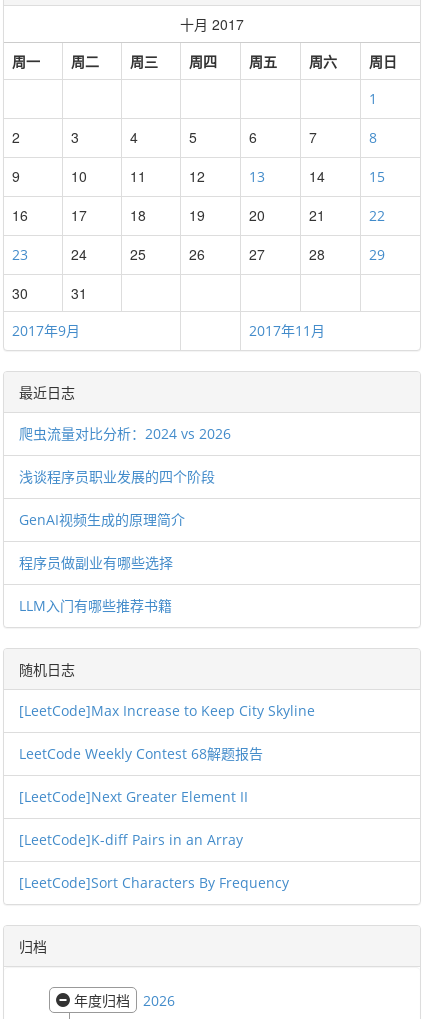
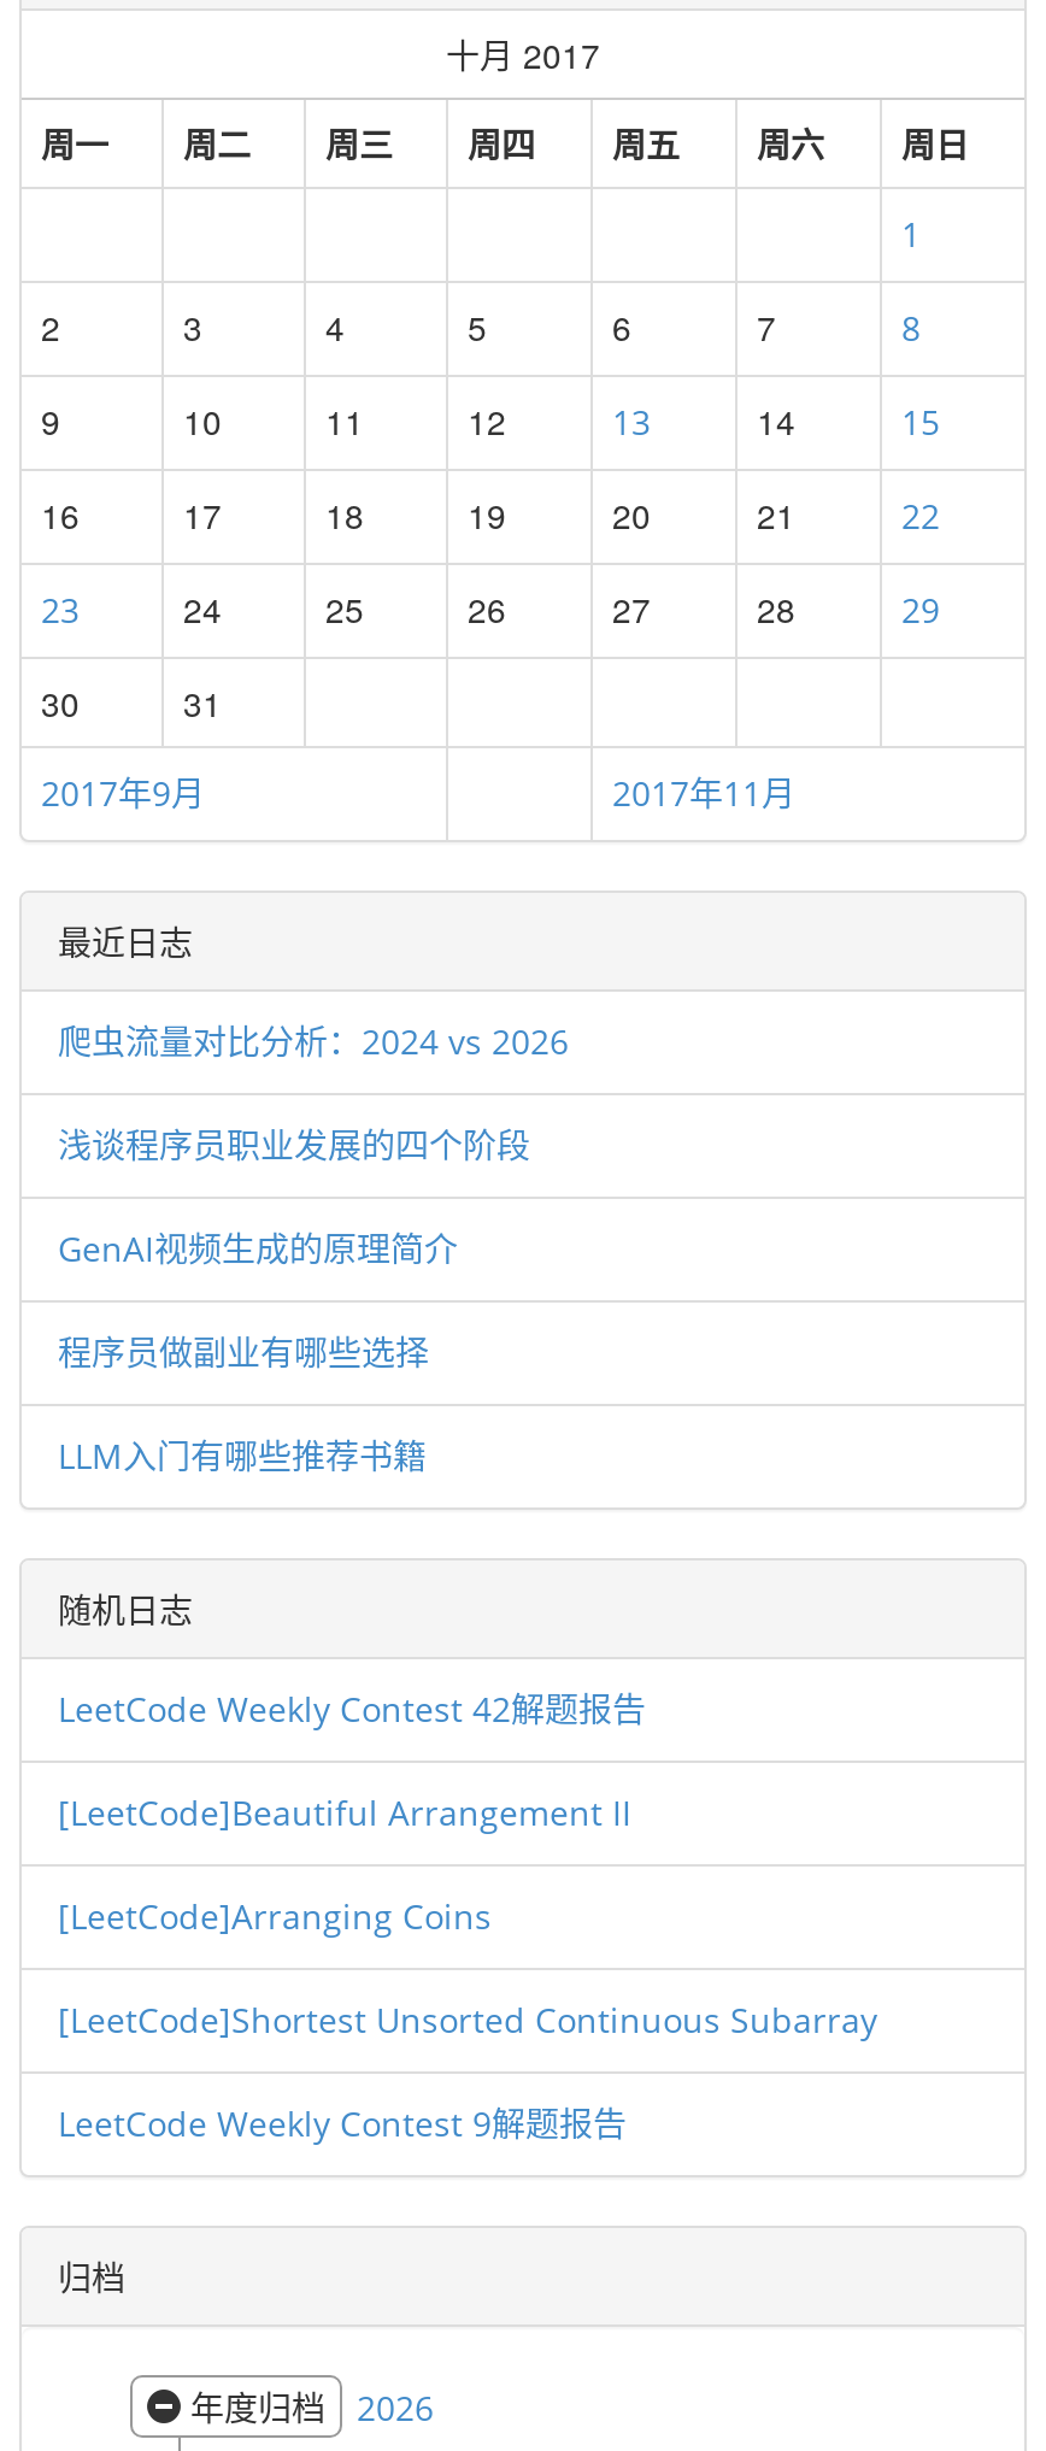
- [LeetCode]Max Increase to Keep City Skyline
+ LeetCode Weekly Contest 42解题报告

- LeetCode Weekly Contest 68解题报告
+ [LeetCode]Beautiful Arrangement II

- [LeetCode]Next Greater Element II
+ [LeetCode]Arranging Coins

- [LeetCode]K-diff Pairs in an Array
+ [LeetCode]Shortest Unsorted Continuous Subarray

- [LeetCode]Sort Characters By Frequency
+ LeetCode Weekly Contest 9解题报告
